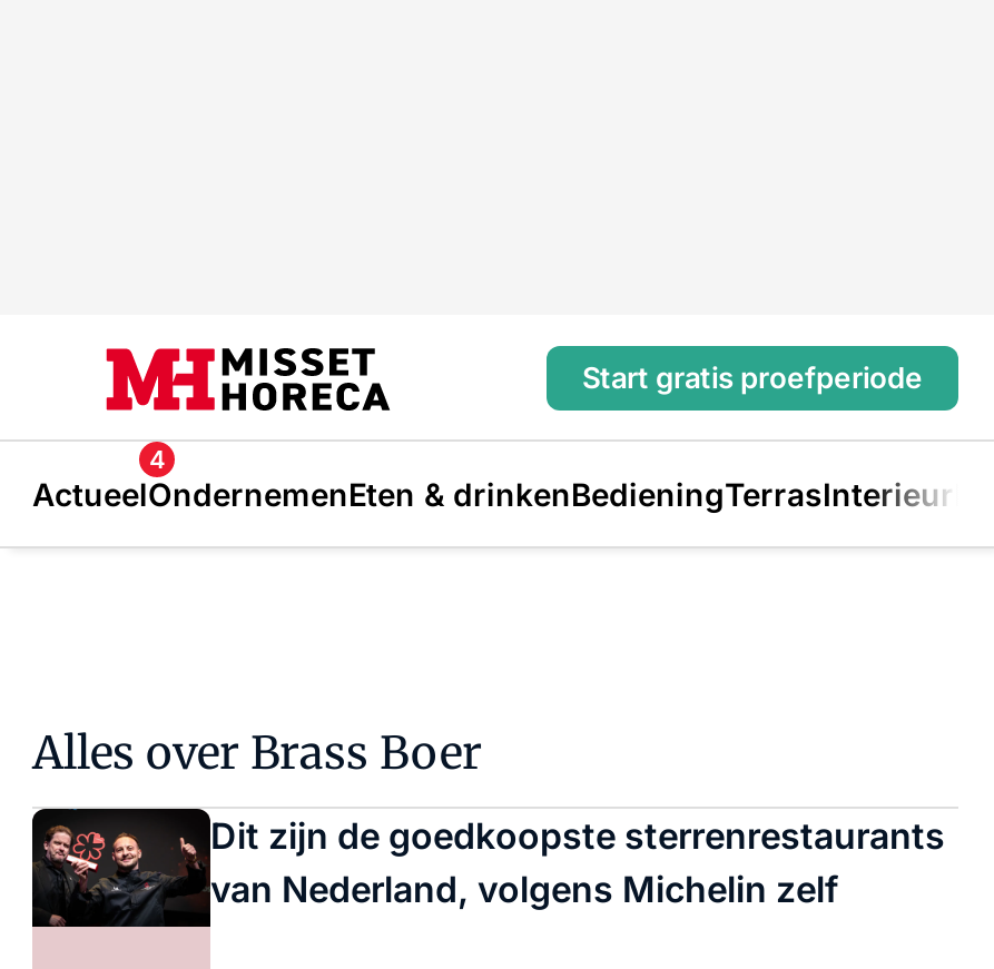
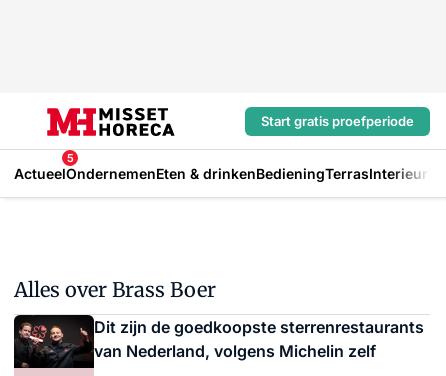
- 4
+ 5
